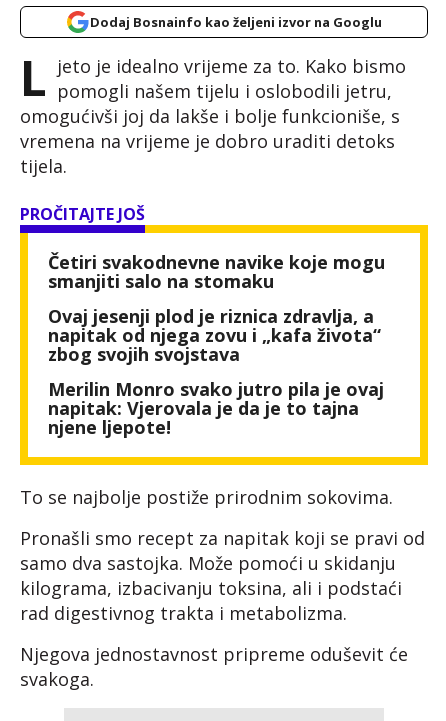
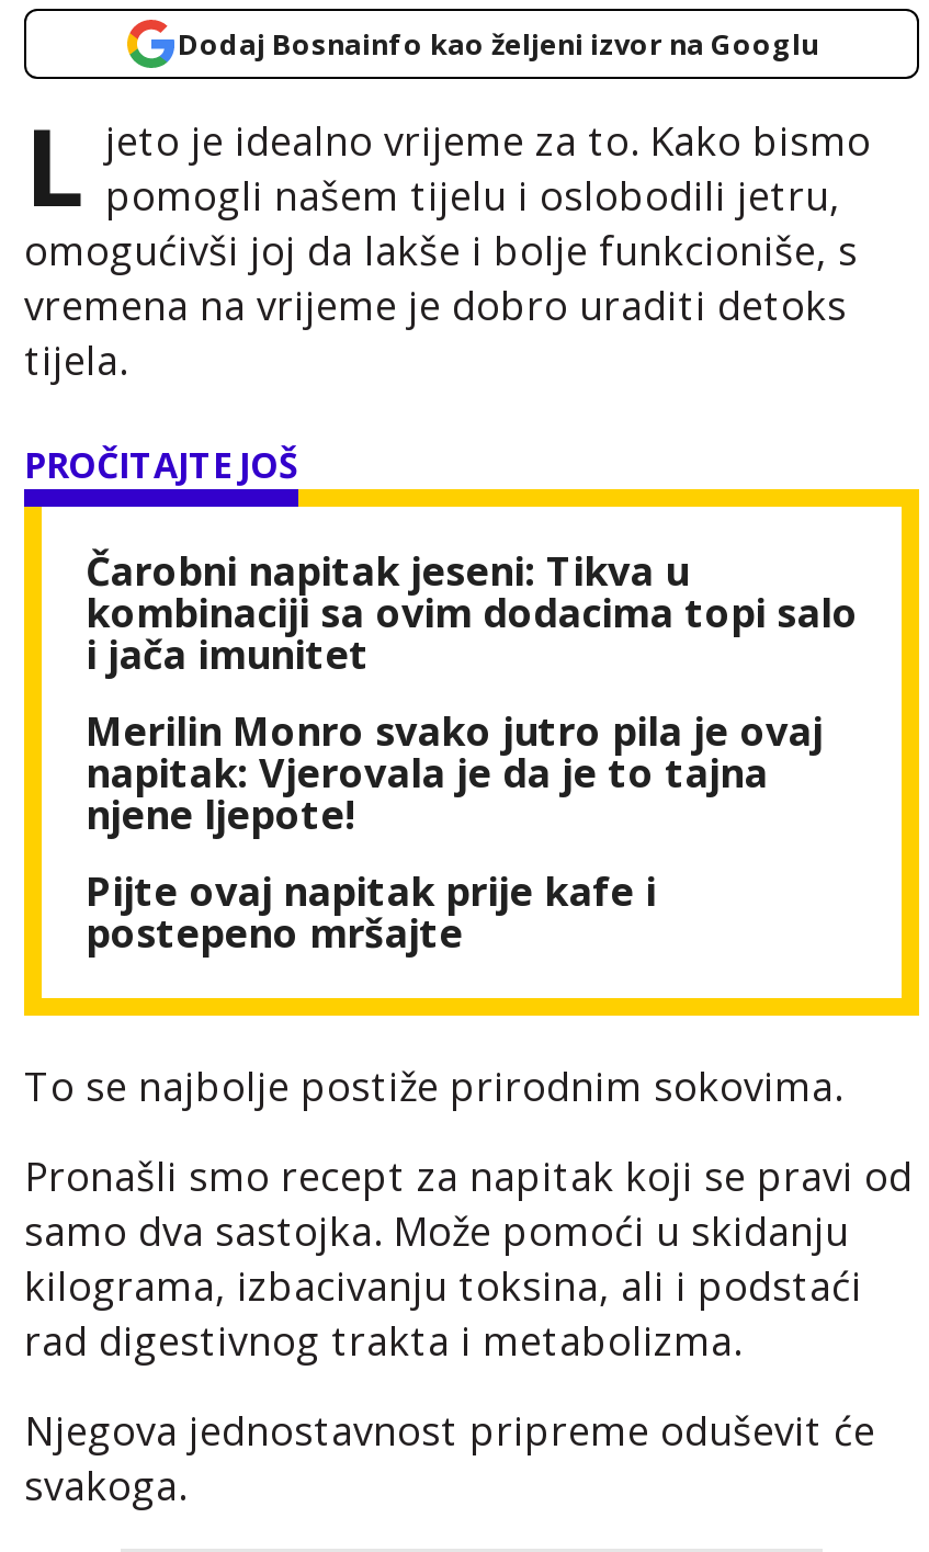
- Četiri svakodnevne navike koje mogu
- smanjiti salo na stomaku
- Ovaj jesenji plod je riznica zdravlja, a
- napitak od njega zovu i „kafa života“
- zbog svojih svojstava
+ Čarobni napitak jeseni: Tikva u
+ kombinaciji sa ovim dodacima topi salo
+ i jača imunitet

moved up: Merilin Monro svako jutro pila je ovaj | napitak: Vjerovala je da je to tajna | njene ljepote!

+ Pijte ovaj napitak prije kafe i
+ postepeno mršajte
